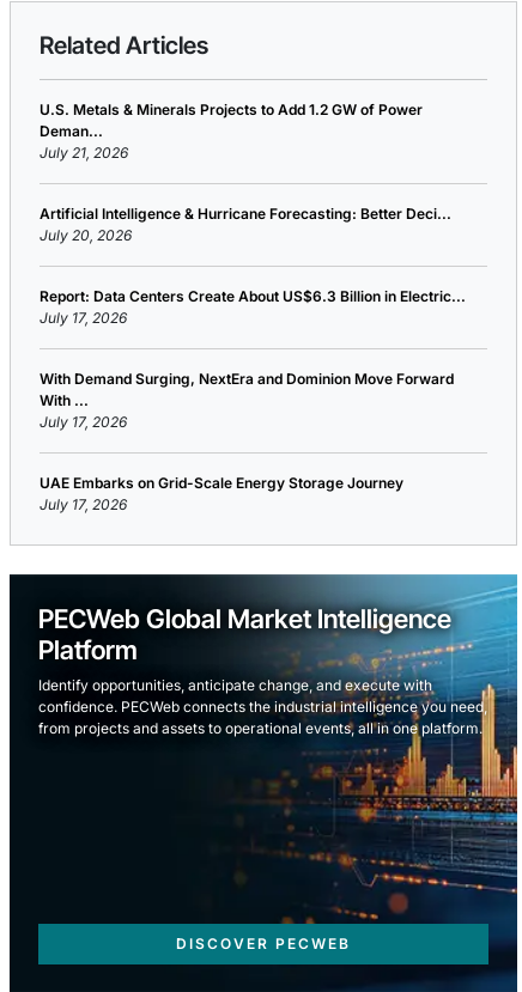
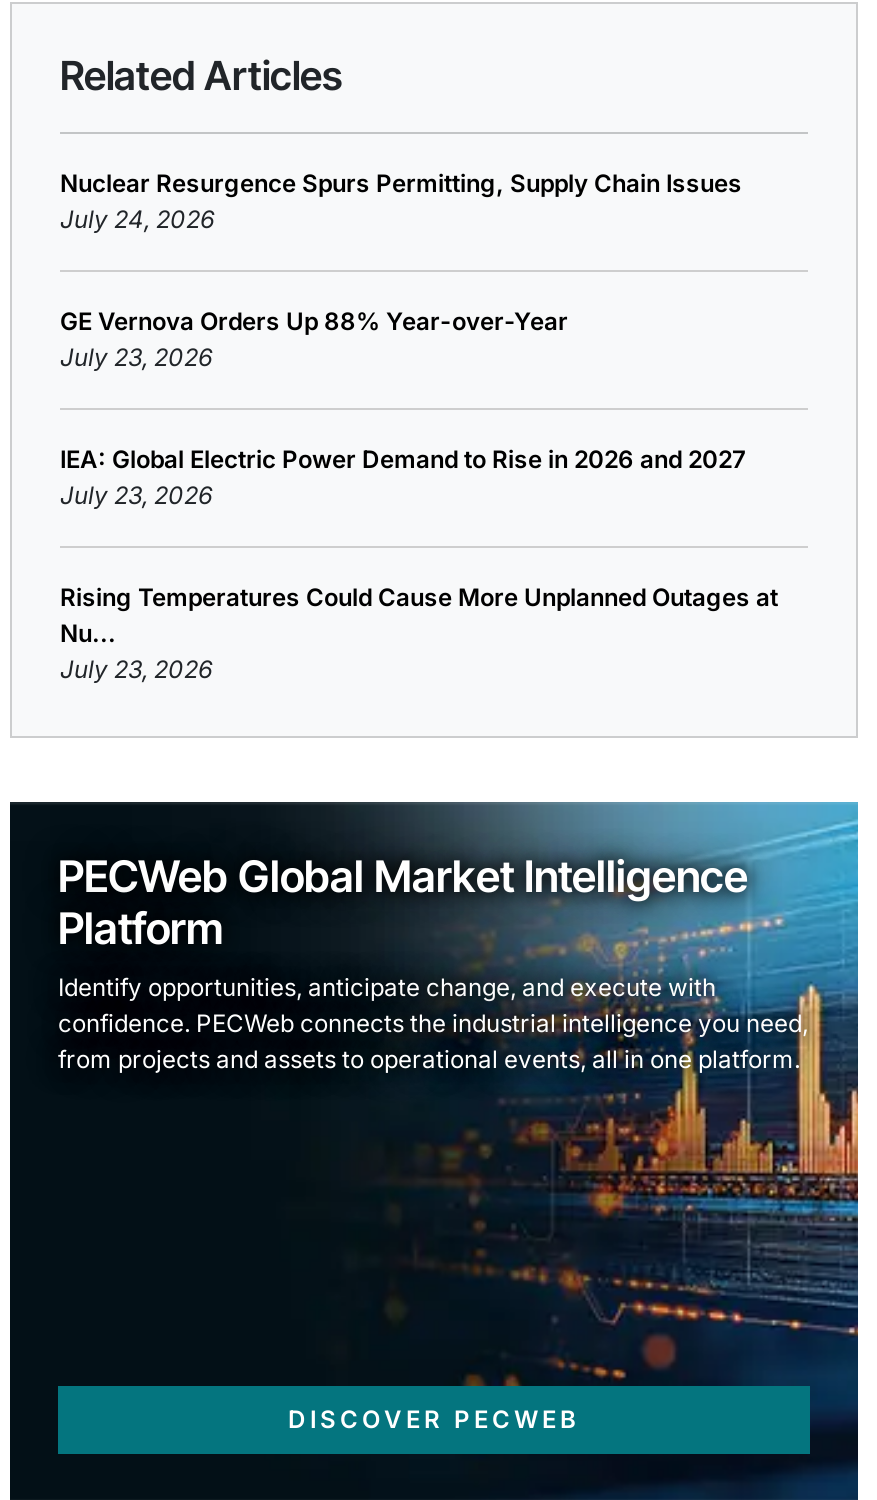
- U.S. Metals & Minerals Projects to Add 1.2 GW of Power
- Deman...
- July 21, 2026
- Artificial Intelligence & Hurricane Forecasting: Better Deci...
- July 20, 2026
- Report: Data Centers Create About US$6.3 Billion in Electric...
- July 17, 2026
- With Demand Surging, NextEra and Dominion Move Forward
- With ...
- July 17, 2026
- UAE Embarks on Grid-Scale Energy Storage Journey
- July 17, 2026
+ Nuclear Resurgence Spurs Permitting, Supply Chain Issues
+ July 24, 2026
+ GE Vernova Orders Up 88% Year-over-Year
+ July 23, 2026
+ IEA: Global Electric Power Demand to Rise in 2026 and 2027
+ July 23, 2026
+ Rising Temperatures Could Cause More Unplanned Outages at
+ Nu...
+ July 23, 2026
